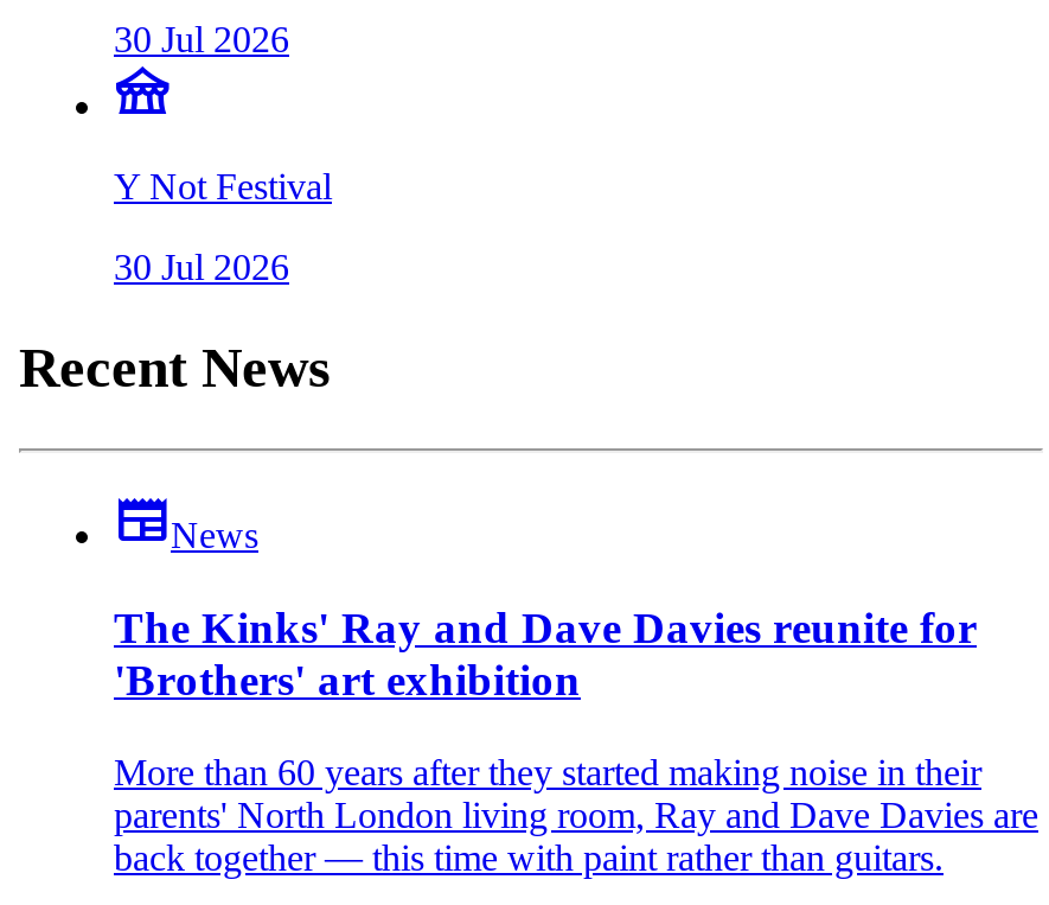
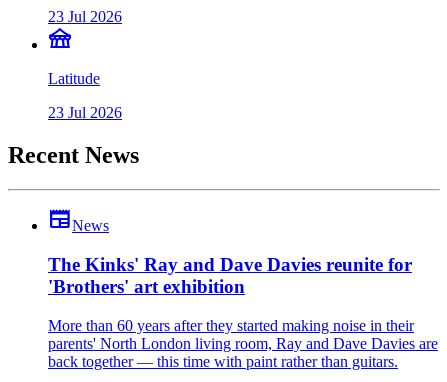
- 30 Jul 2026
+ 23 Jul 2026

- Y Not Festival
+ Latitude

- 30 Jul 2026
+ 23 Jul 2026
